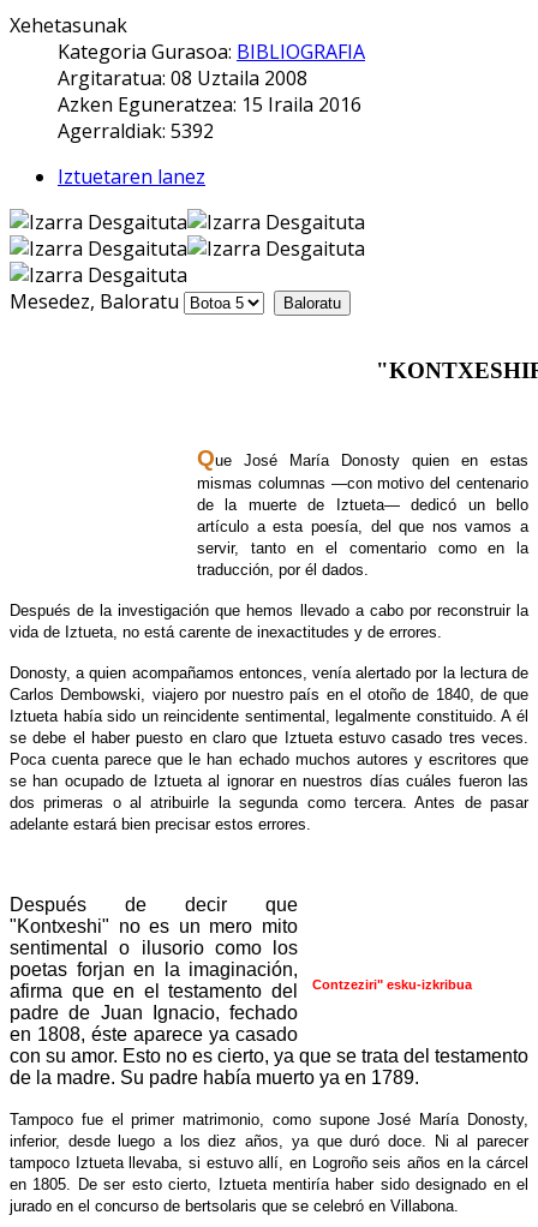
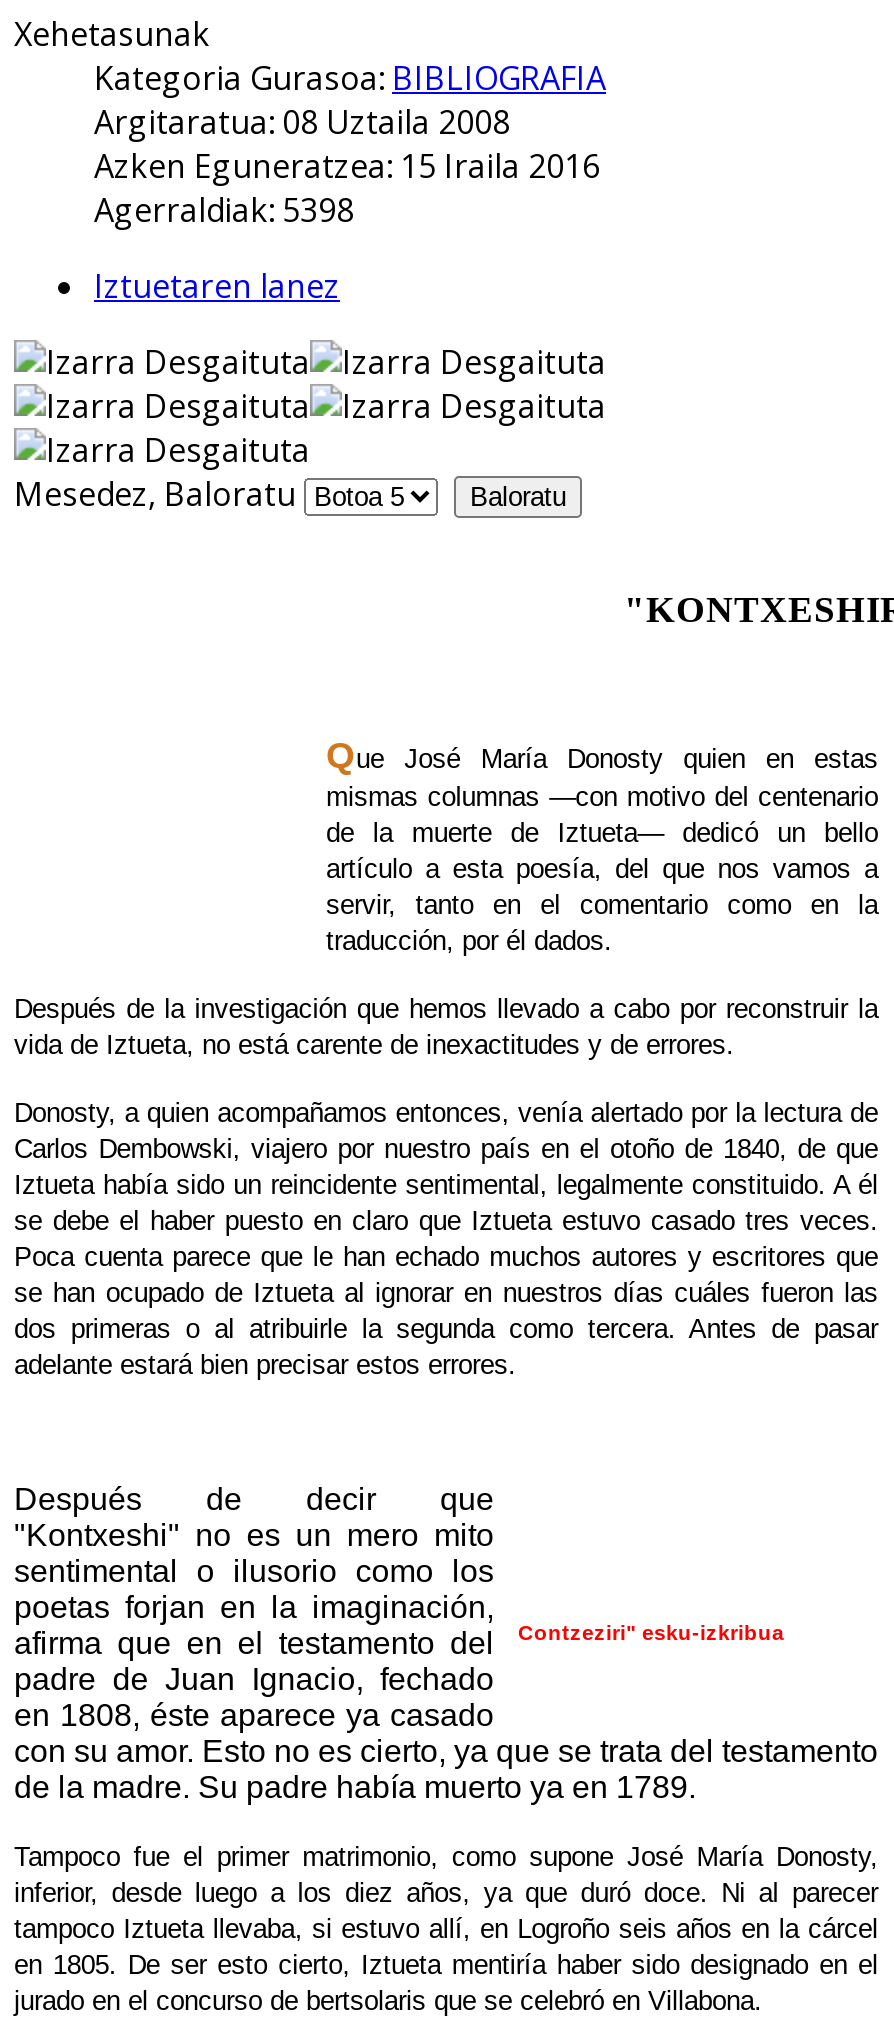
- Agerraldiak: 5392
+ Agerraldiak: 5398
